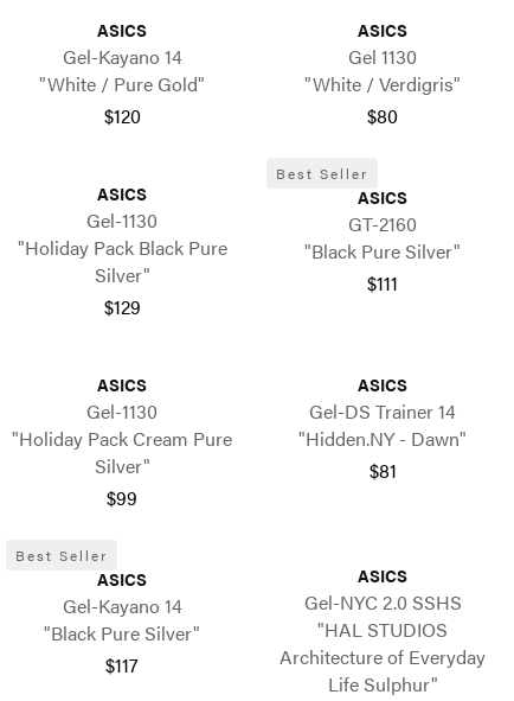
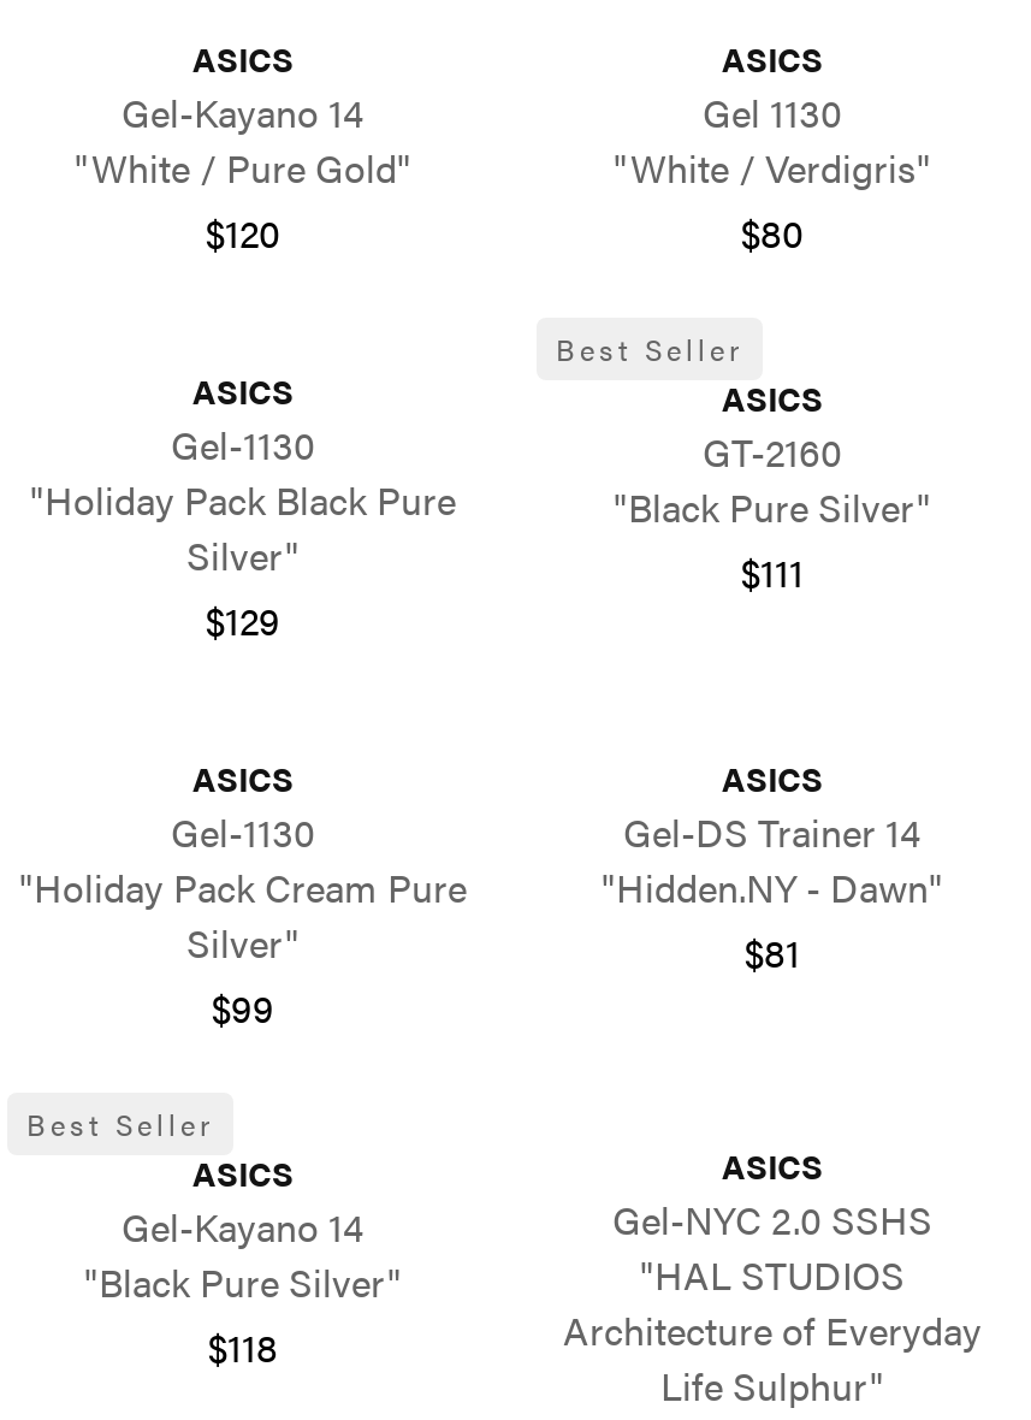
- $117
+ $118
